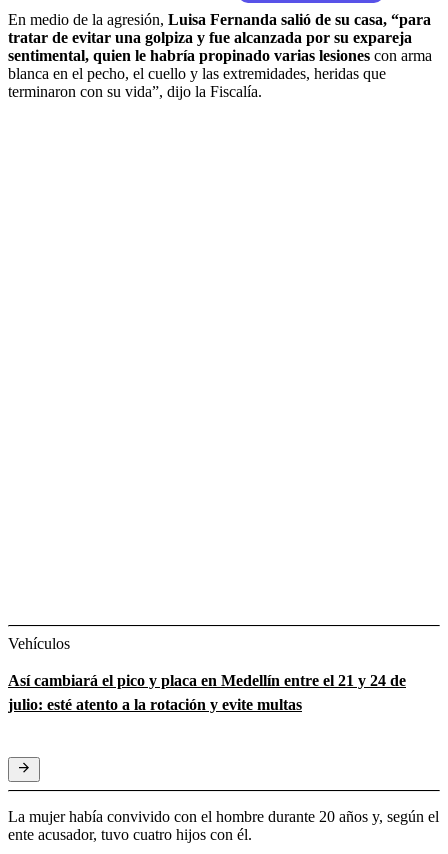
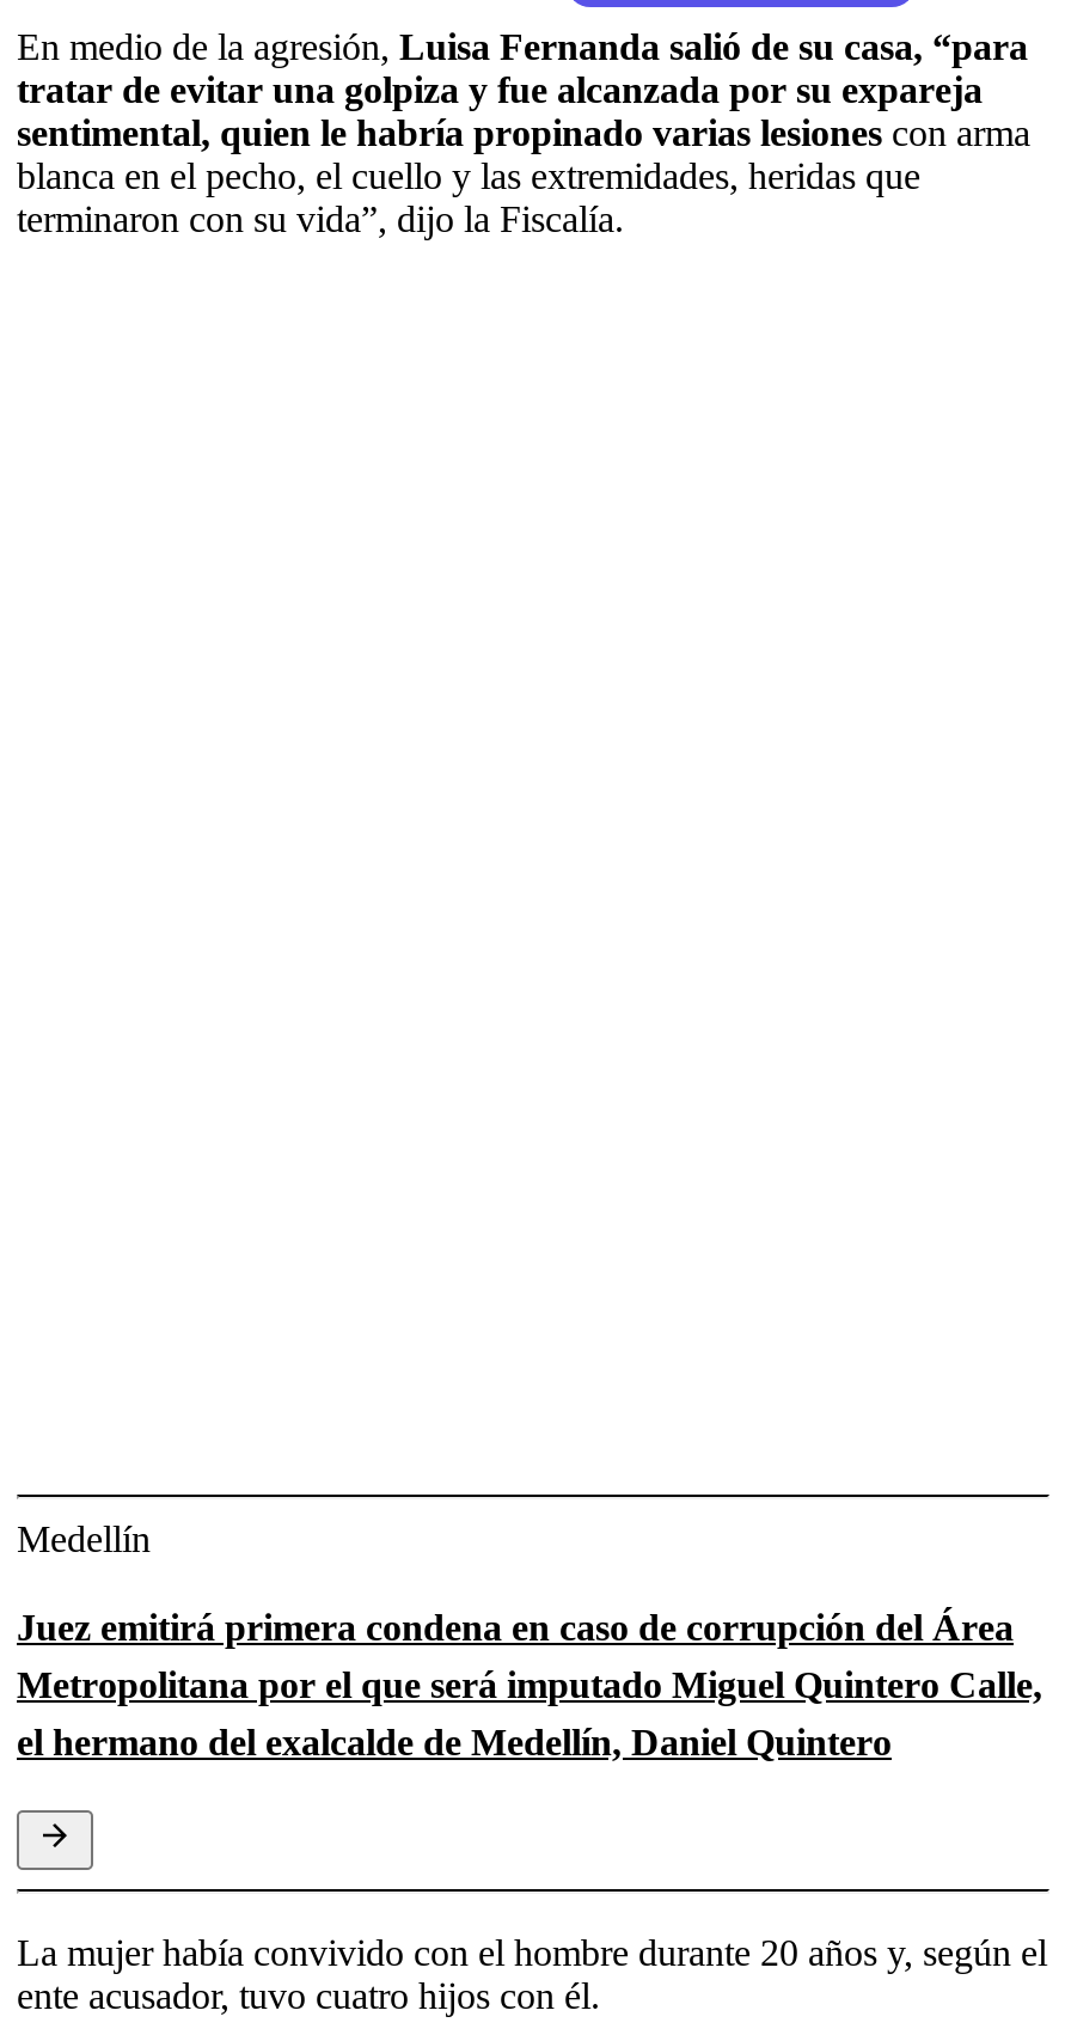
- Vehículos
+ Medellín

- Así cambiará el pico y placa en Medellín entre el 21 y 24 de
- julio: esté atento a la rotación y evite multas
+ Juez emitirá primera condena en caso de corrupción del Área
+ Metropolitana por el que será imputado Miguel Quintero Calle,
+ el hermano del exalcalde de Medellín, Daniel Quintero
